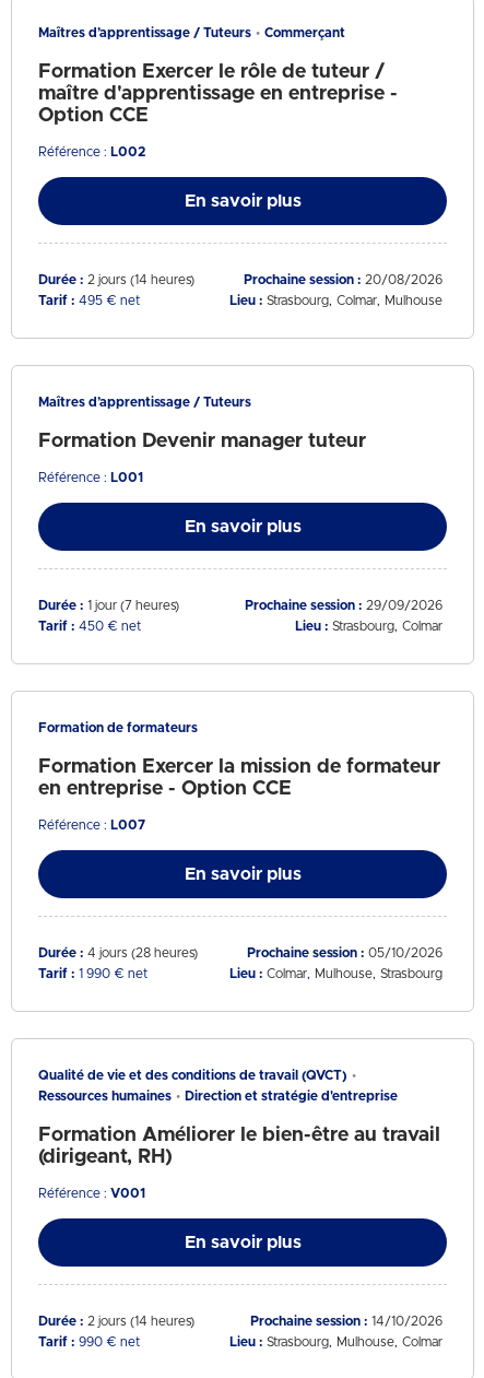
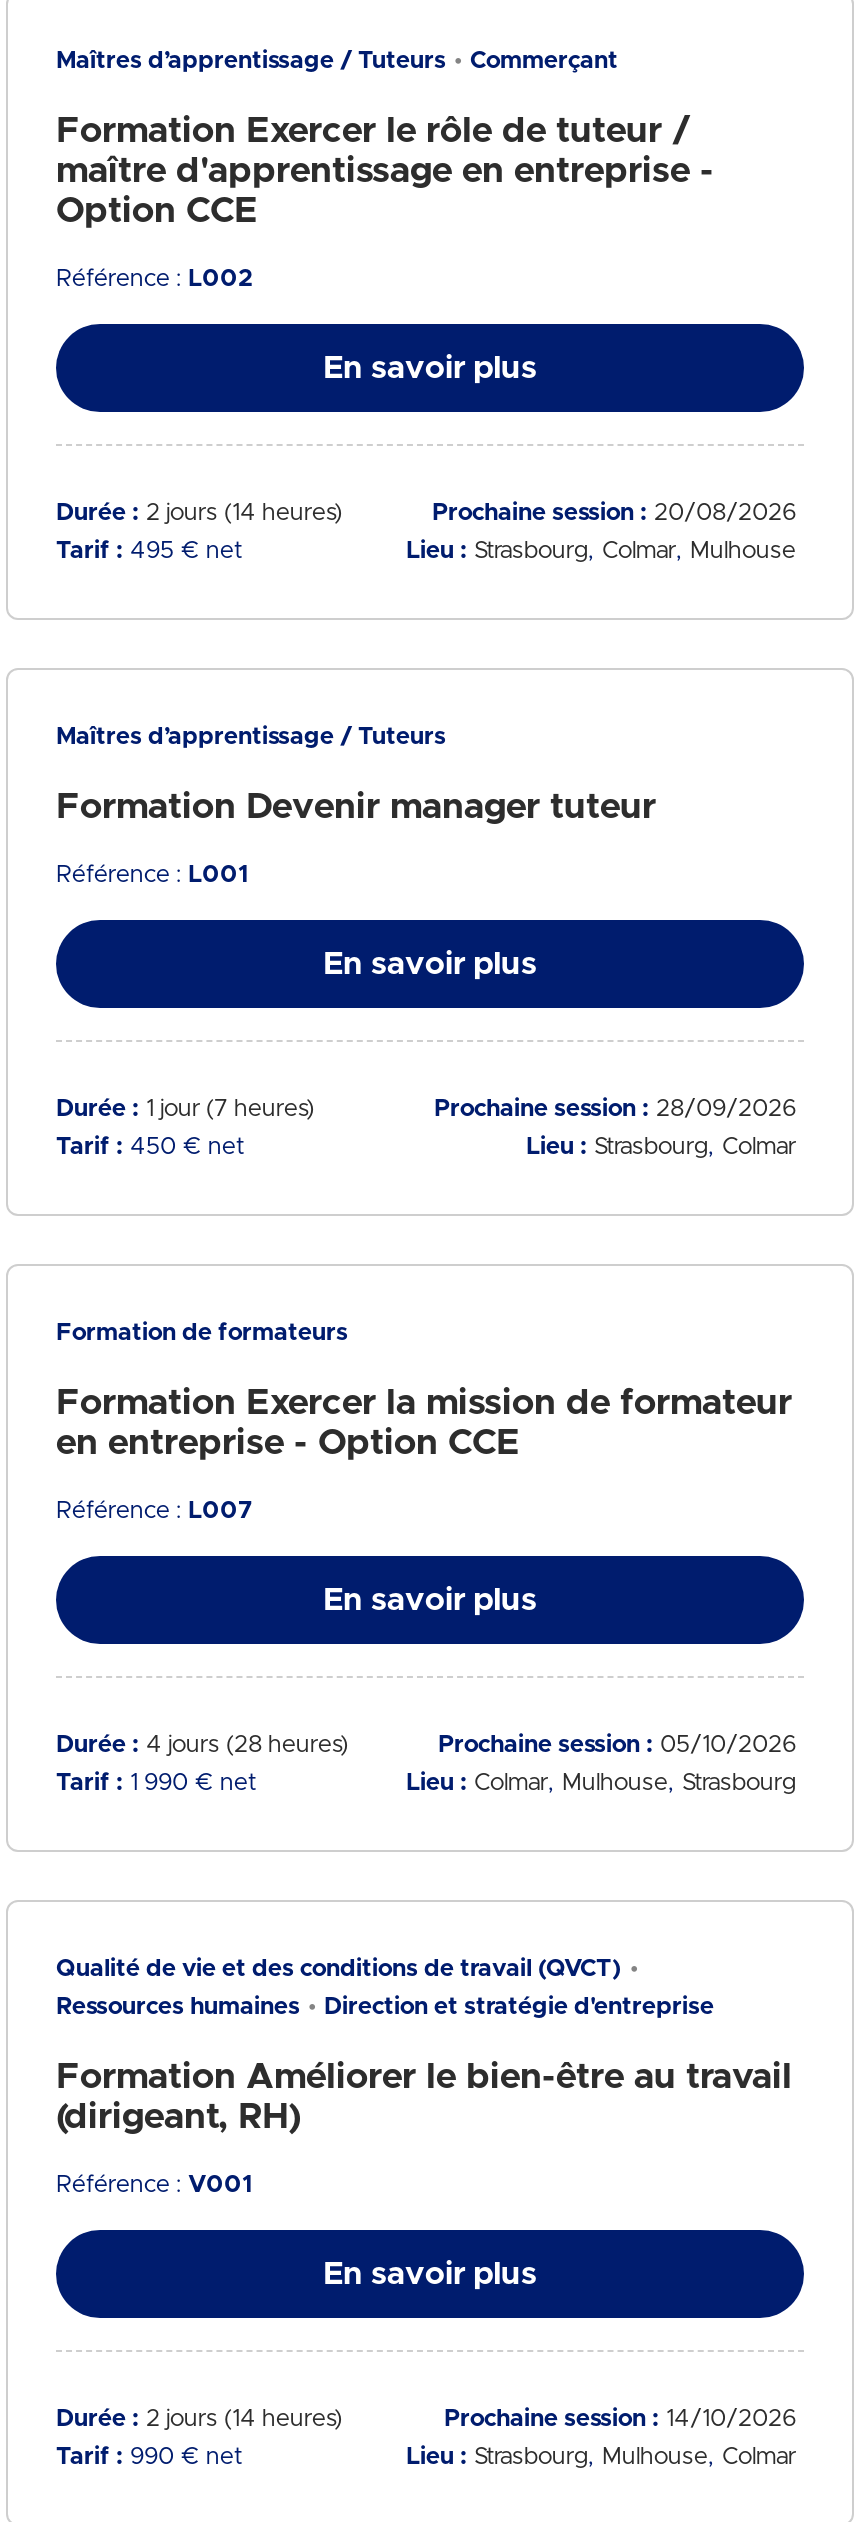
- Prochaine session : 29/09/2026
+ Prochaine session : 28/09/2026
